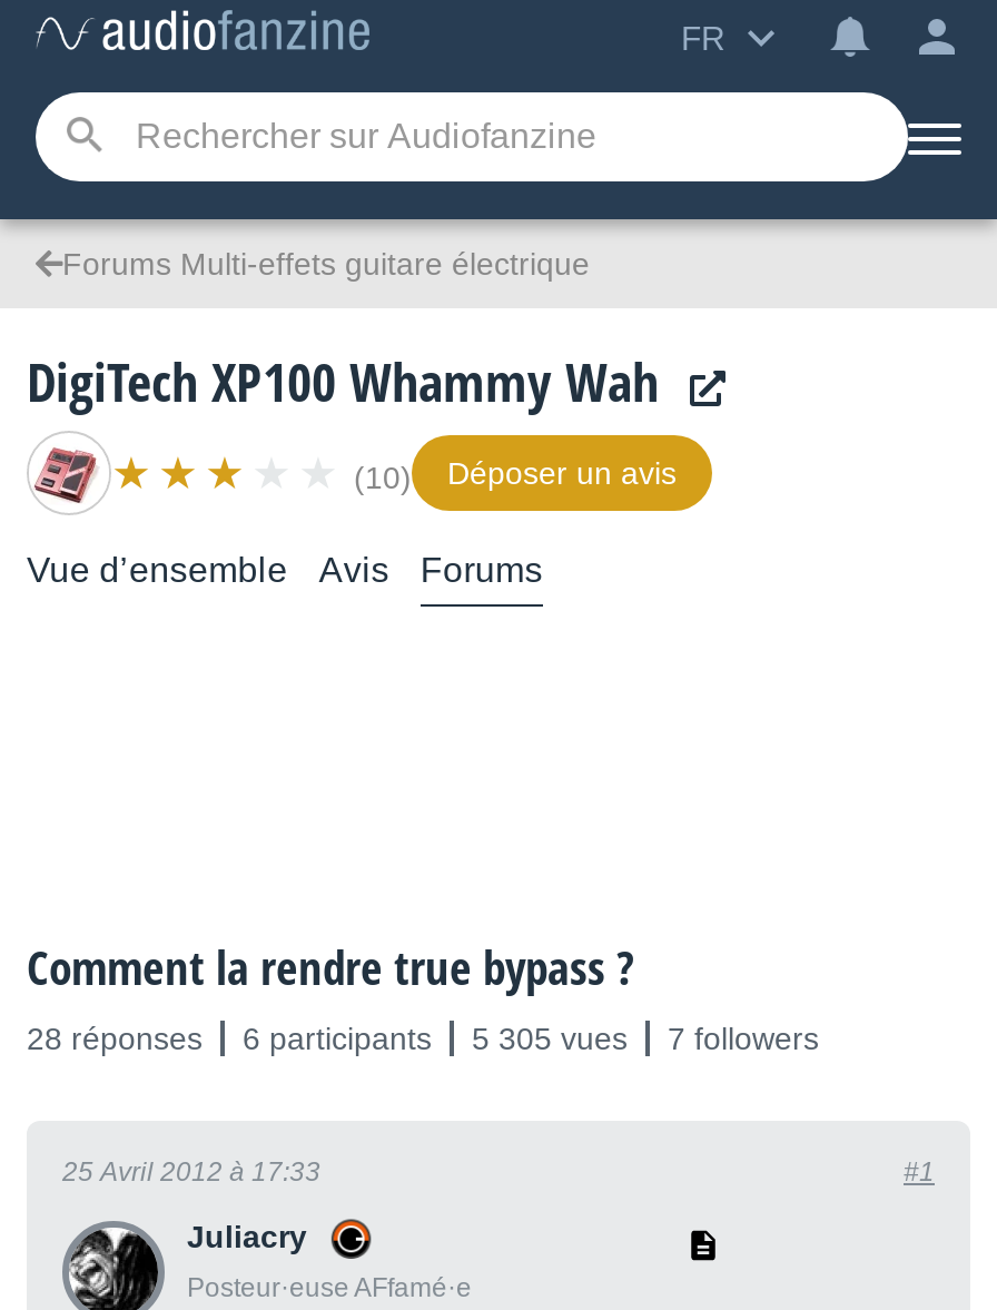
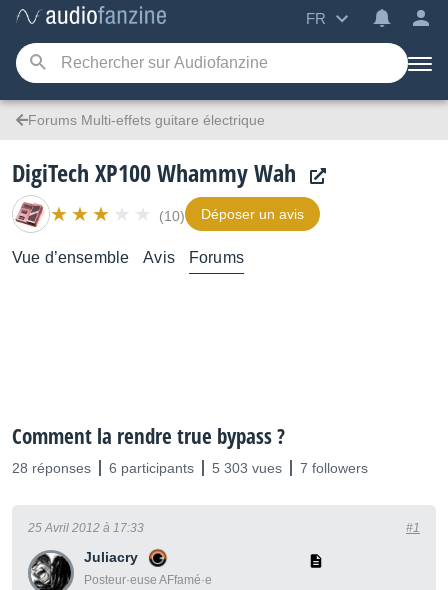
- 28 réponses 6 participants 5 305 vues 7 followers
+ 28 réponses 6 participants 5 303 vues 7 followers
